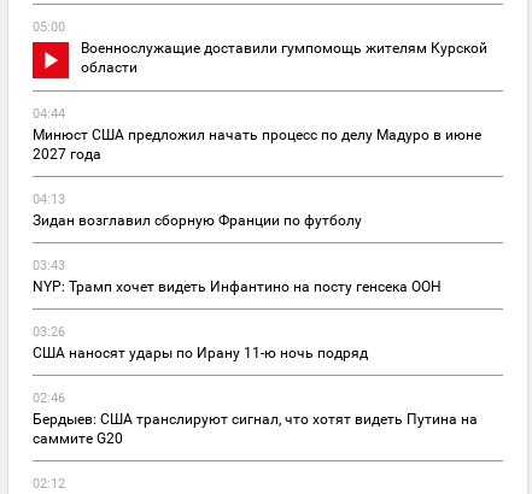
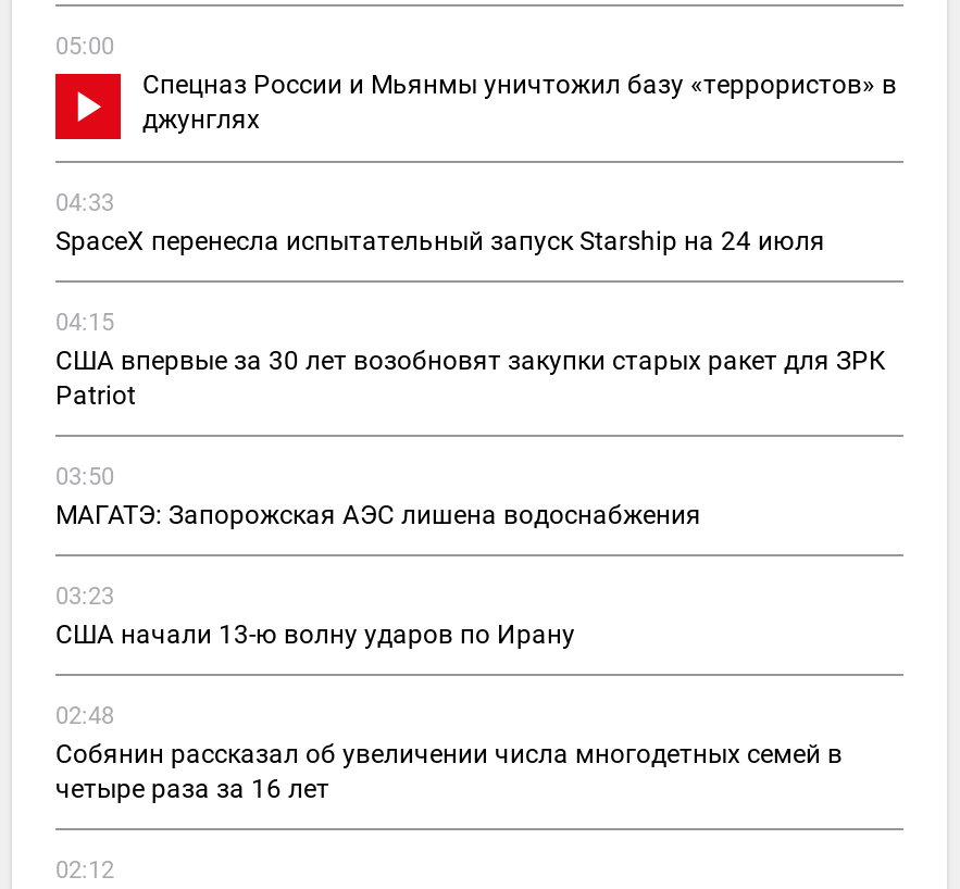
- Военнослужащие доставили гумпомощь жителям Курской
- области
+ Спецназ России и Мьянмы уничтожил базу «террористов» в
+ джунглях

- 04:44
- Минюст США предложил начать процесс по делу Мадуро в июне
- 2027 года
+ 04:33
+ SpaceX перенесла испытательный запуск Starship на 24 июля

- 04:13
- Зидан возглавил сборную Франции по футболу
+ 04:15
+ США впервые за 30 лет возобновят закупки старых ракет для ЗРК
+ Patriot

- 03:43
- NYP: Трамп хочет видеть Инфантино на посту генсека ООН
+ 03:50
+ МАГАТЭ: Запорожская АЭС лишена водоснабжения

- 03:26
- США наносят удары по Ирану 11-ю ночь подряд
+ 03:23
+ США начали 13-ю волну ударов по Ирану

- 02:46
- Бердыев: США транслируют сигнал, что хотят видеть Путина на
- саммите G20
+ 02:48
+ Собянин рассказал об увеличении числа многодетных семей в
+ четыре раза за 16 лет
